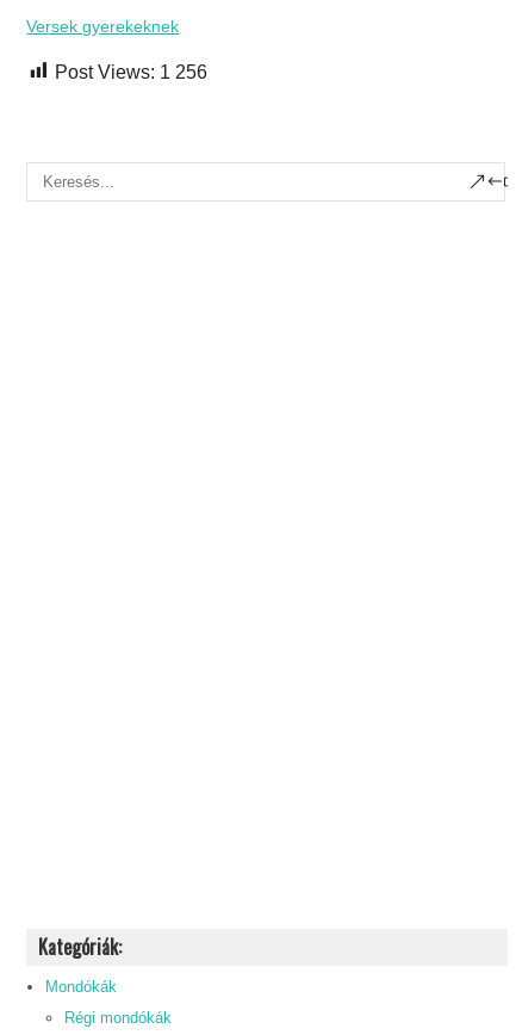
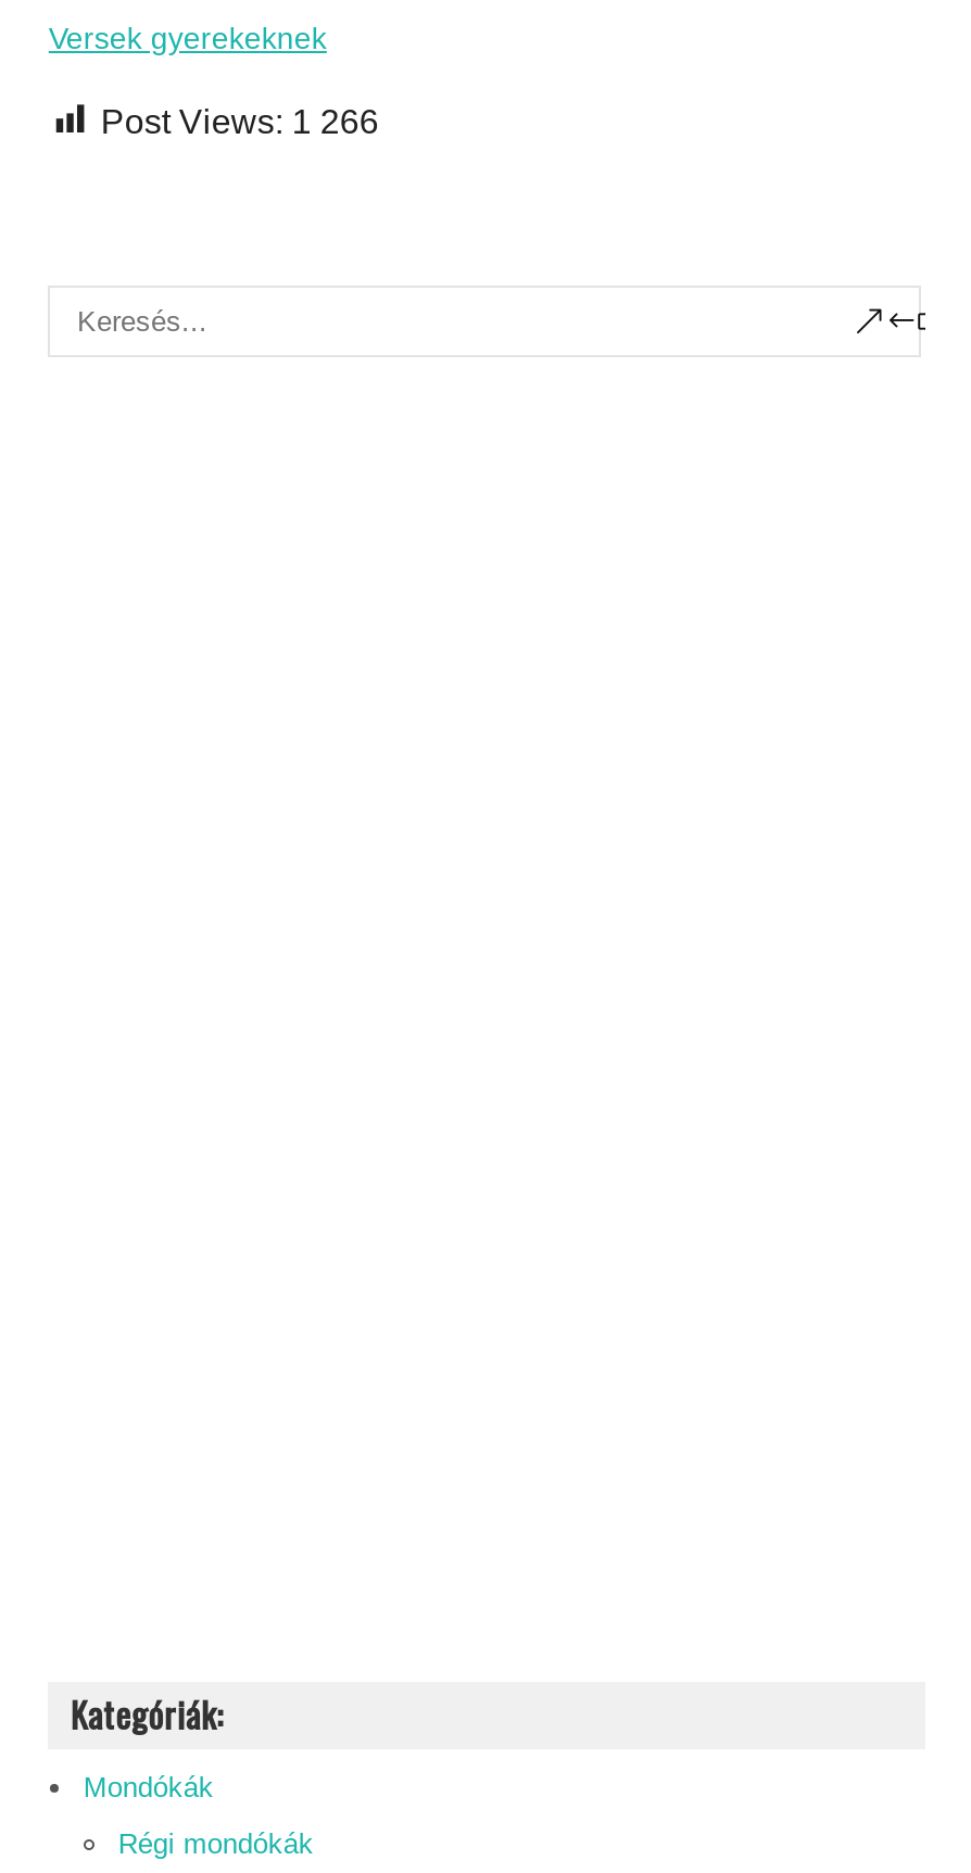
- Post Views: 1 256
+ Post Views: 1 266
